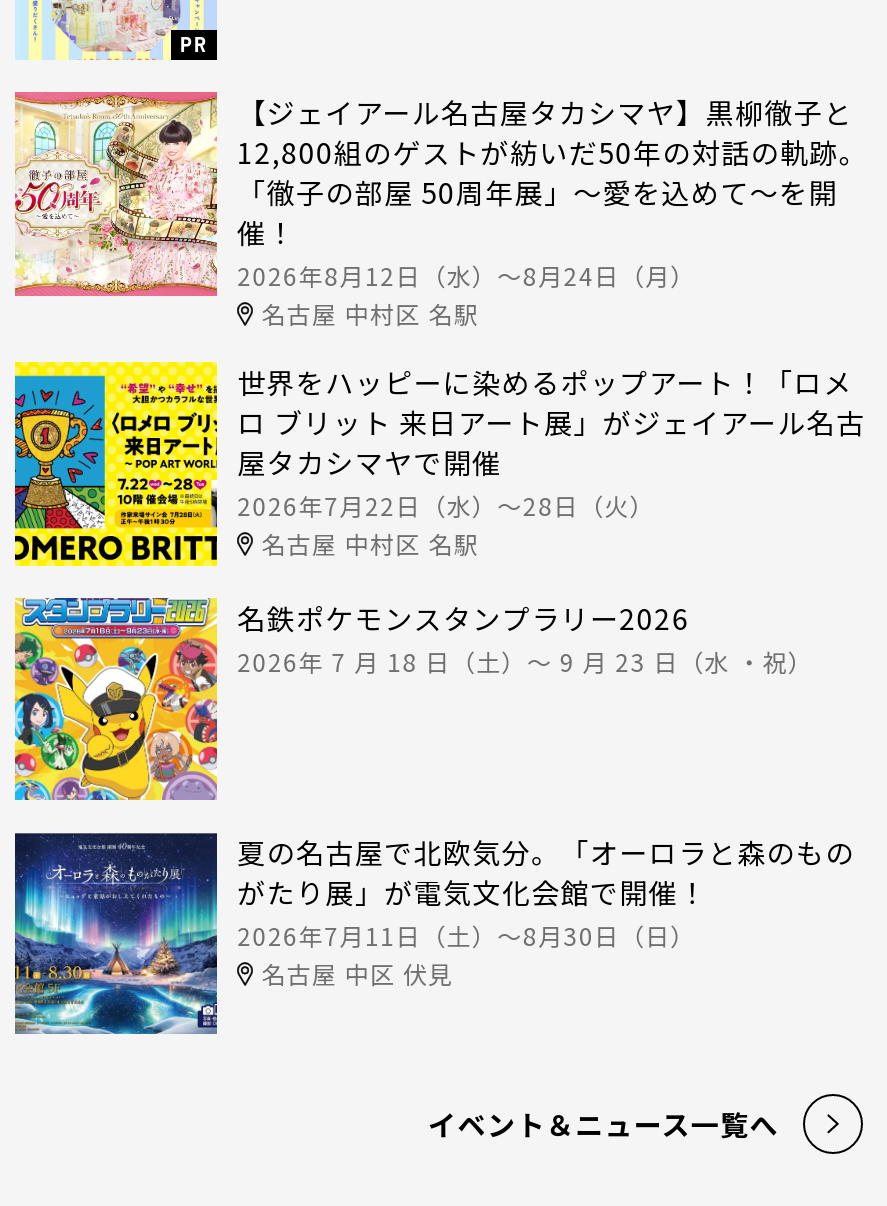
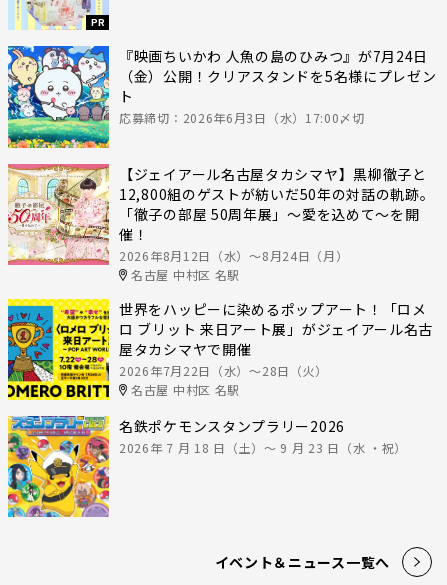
+ [image]
+ 『映画ちいかわ 人魚の島のひみつ』が7月24日
+ （金）公開！クリアスタンドを5名様にプレゼン
+ ト
+ 応募締切：2026年6月3日（水）17:00〆切

moved down: [image] | 【ジェイアール名古屋タカシマヤ】黒柳徹子と | 12,800組のゲストが紡いだ50年の対話の軌跡。 | ... | 名鉄ポケモンスタンプラリー2026 | 2026年 7 月 18 日（土）～ 9 月 23 日（水 ・祝）

moved down: [image]

- [image]
- 夏の名古屋で北欧気分。「オーロラと森のもの
- がたり展」が電気文化会館で開催！
- 2026年7月11日（土）～8月30日（日）
- 名古屋 中区 伏見
